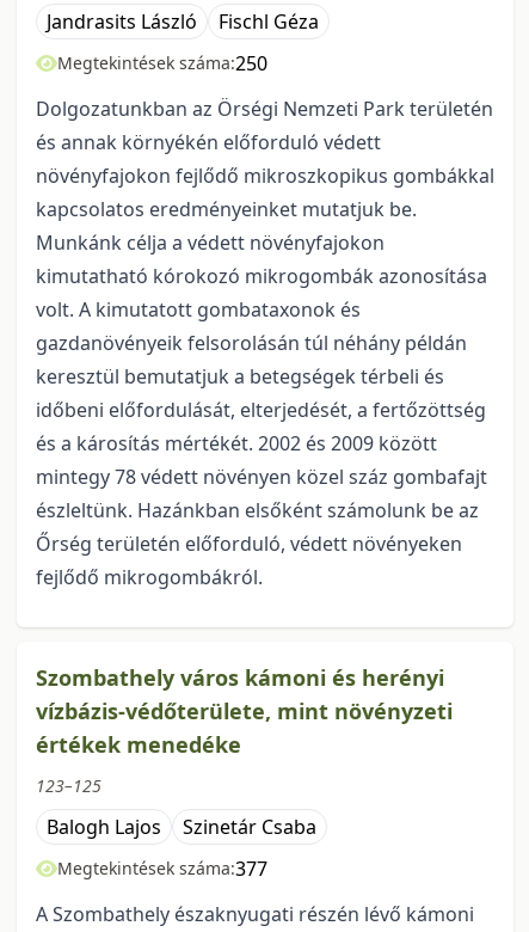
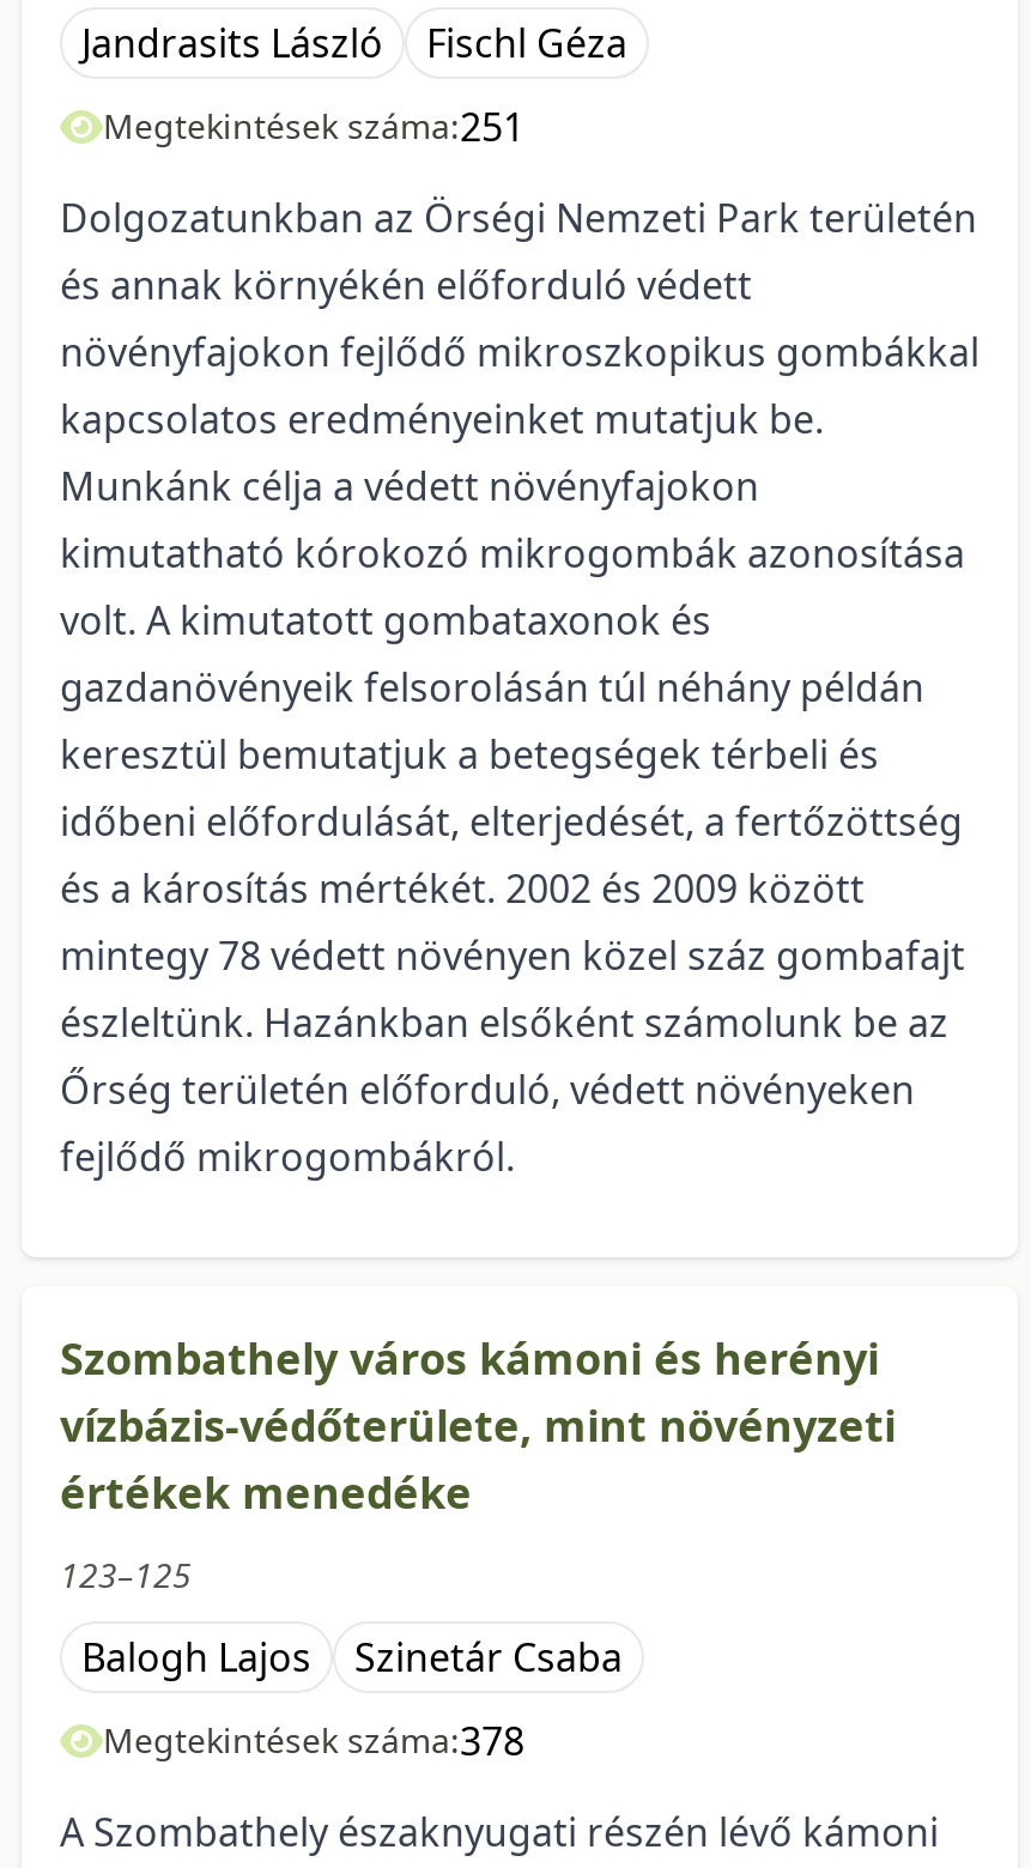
- Megtekintések száma:250
+ Megtekintések száma:251

- Megtekintések száma:377
+ Megtekintések száma:378
